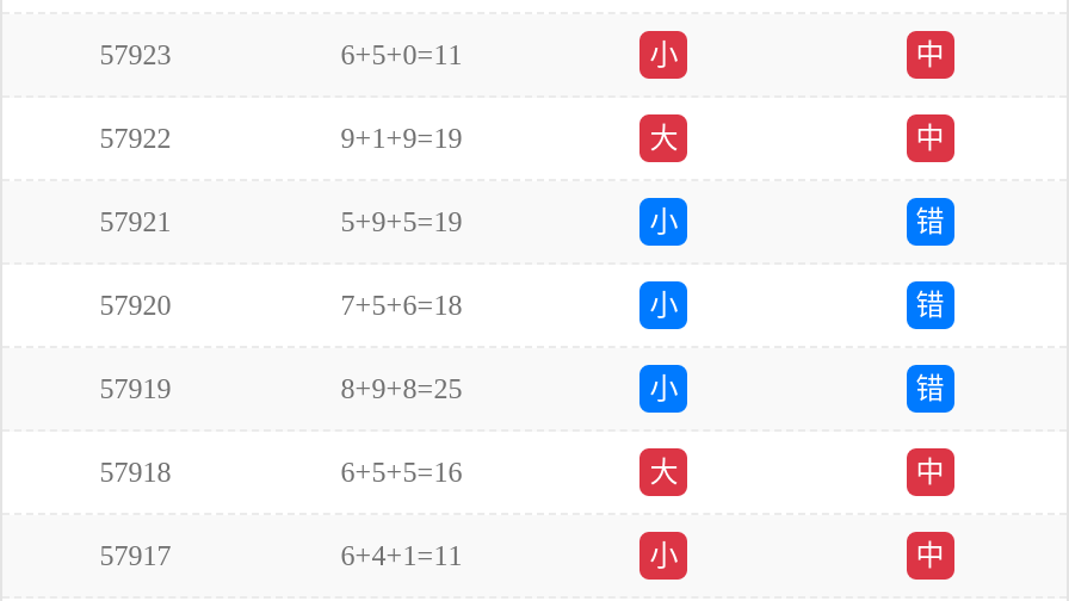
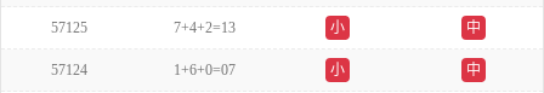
- 57923
- 6+5+0=11
+ 57125
+ 7+4+2=13

- 57922
- 9+1+9=19
- 大
- 中
- 57921
- 5+9+5=19
- 小
- 错
- 57920
- 7+5+6=18
- 小
- 错
- 57919
- 8+9+8=25
- 小
- 错
- 57918
- 6+5+5=16
- 大
- 中
- 57917
- 6+4+1=11
+ 57124
+ 1+6+0=07
